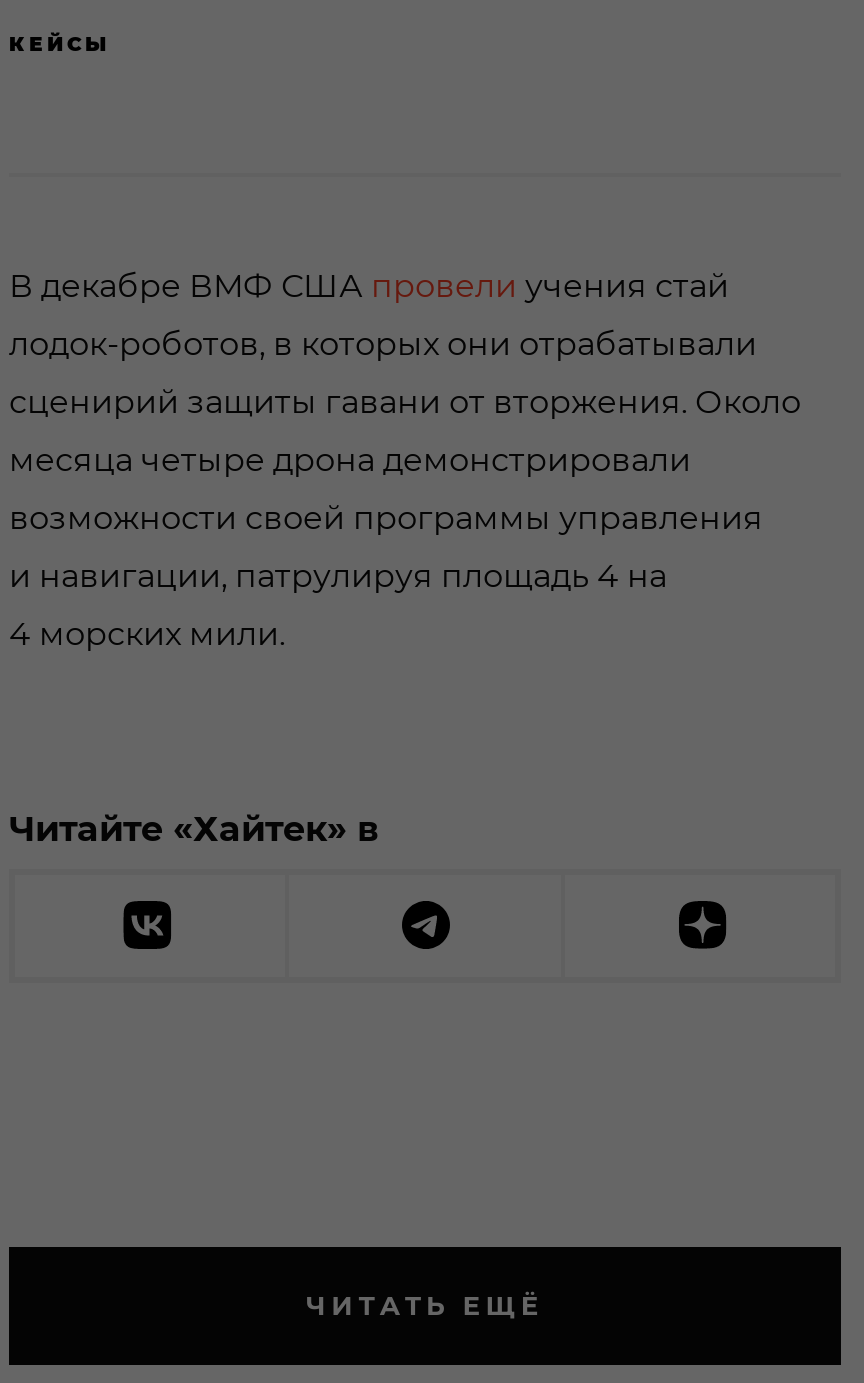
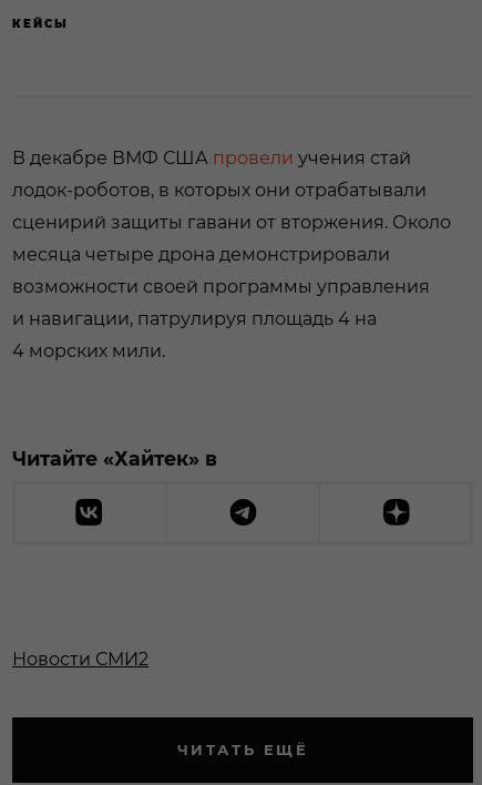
+ Новости СМИ2
